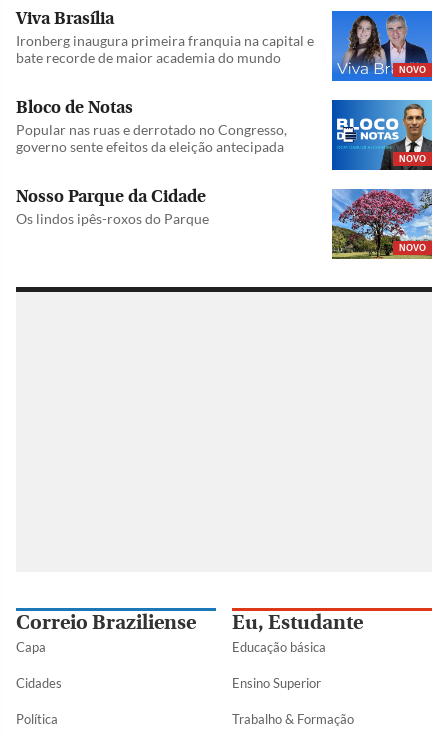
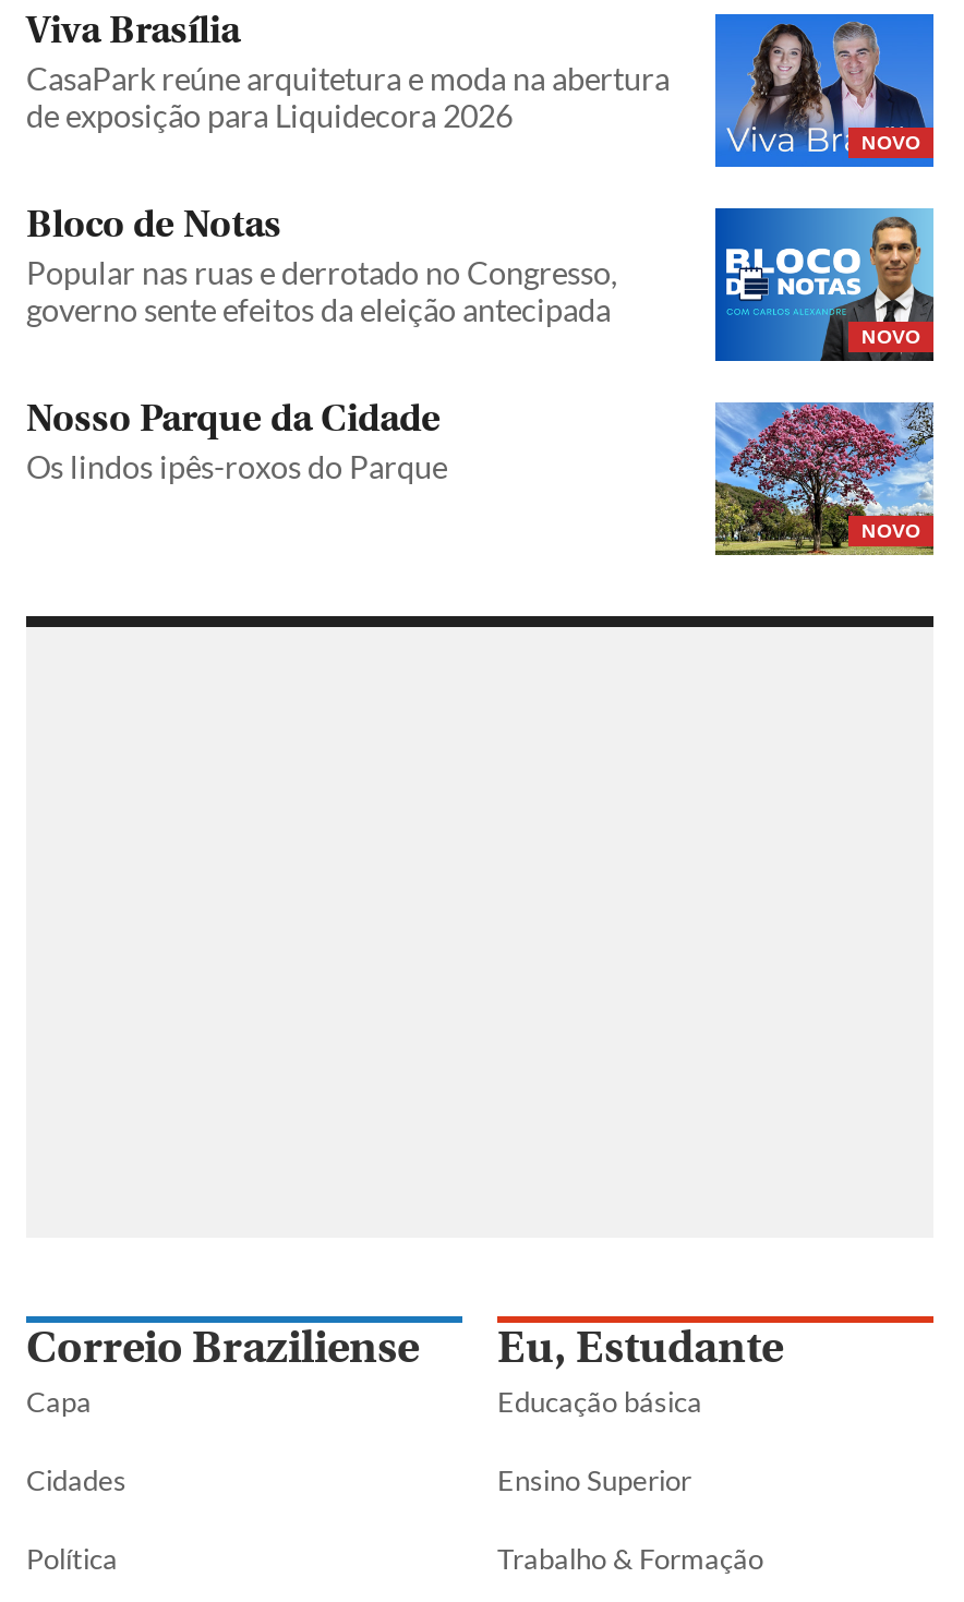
- Ironberg inaugura primeira franquia na capital e
- bate recorde de maior academia do mundo
+ CasaPark reúne arquitetura e moda na abertura
+ de exposição para Liquidecora 2026
